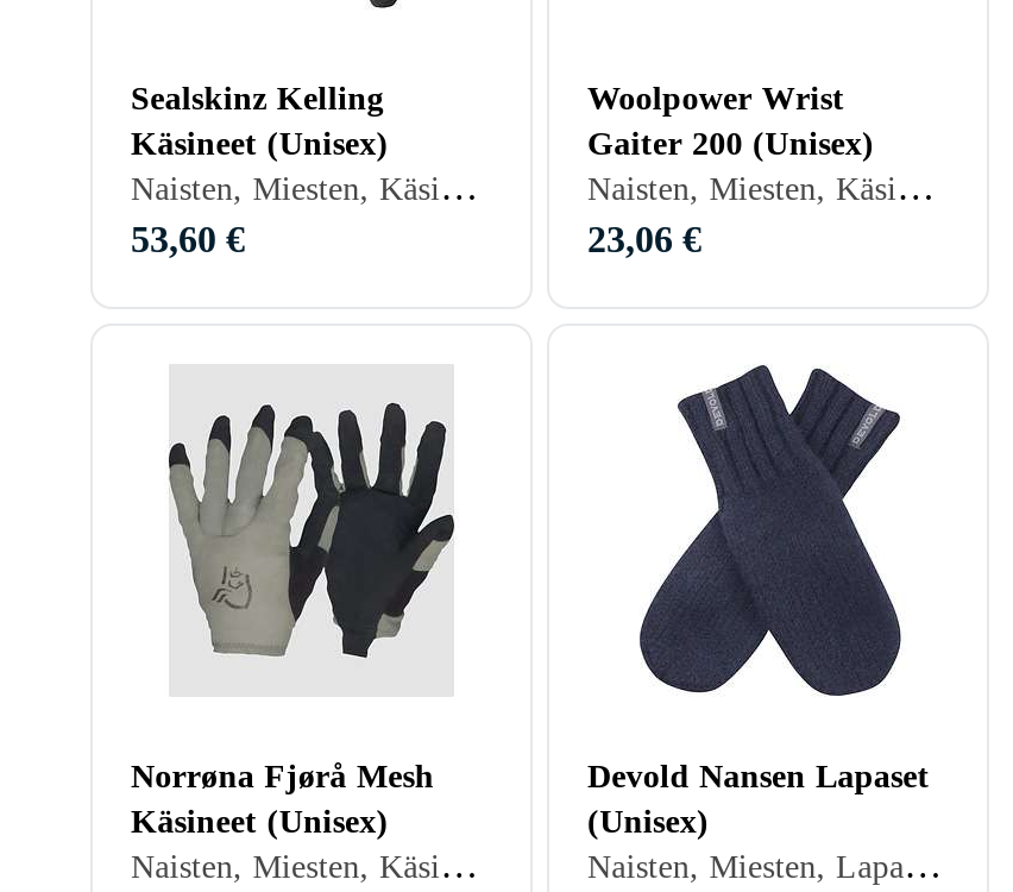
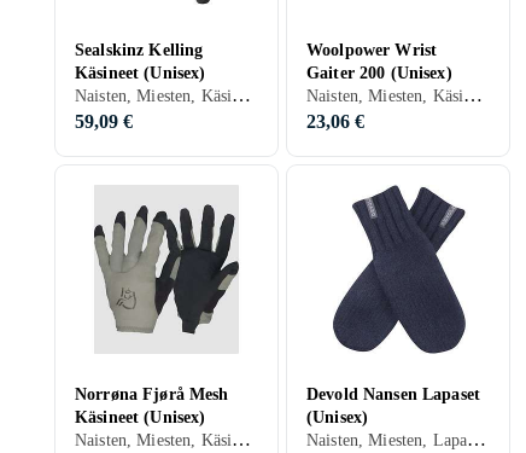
- 53,60 €
+ 59,09 €
